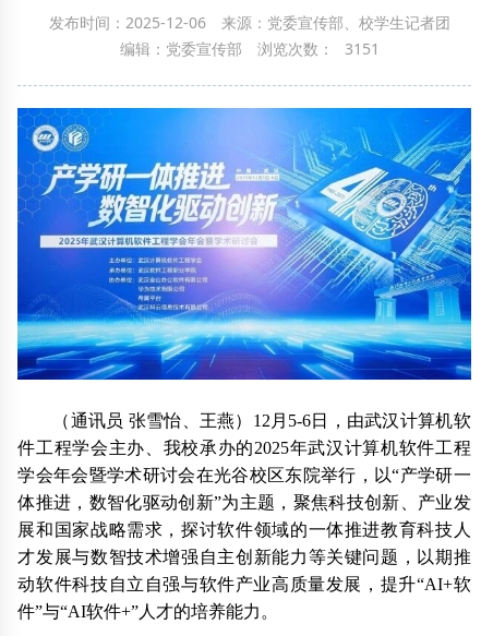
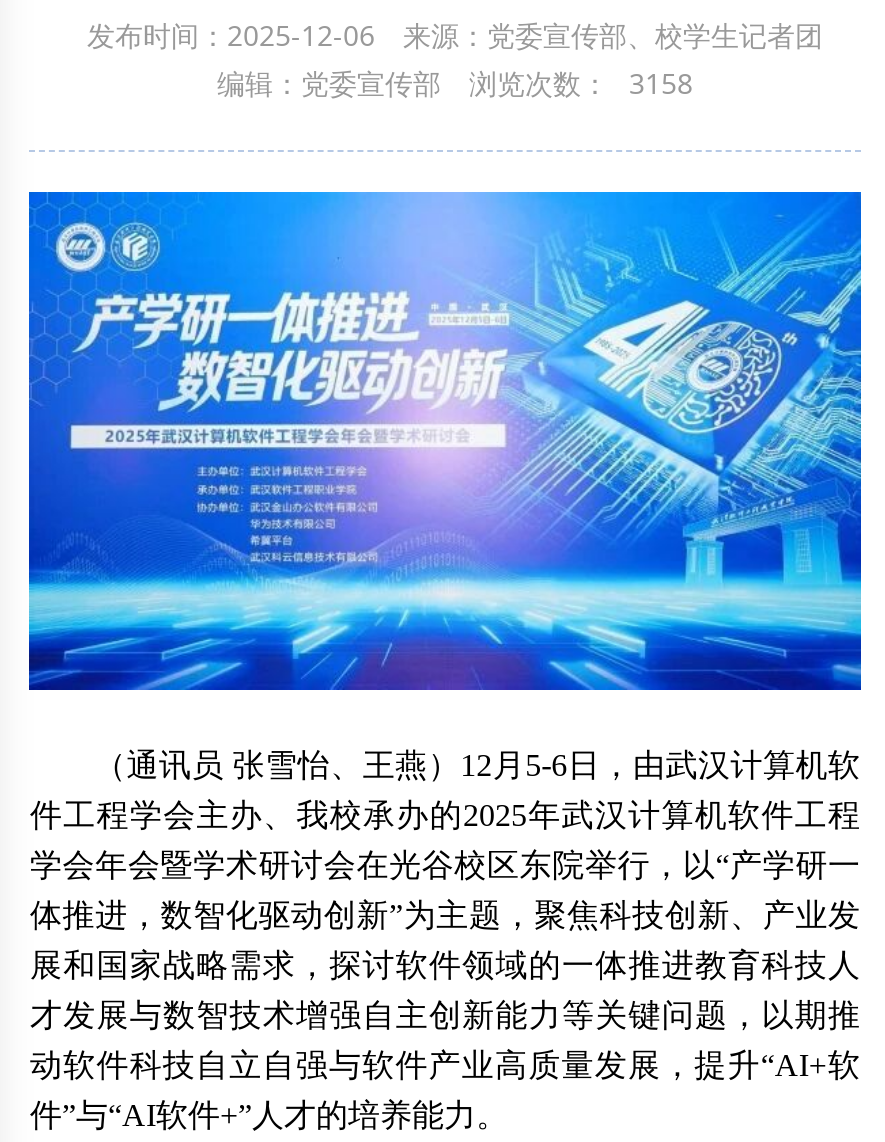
- 编辑：党委宣传部 浏览次数： 3151
+ 编辑：党委宣传部 浏览次数： 3158
